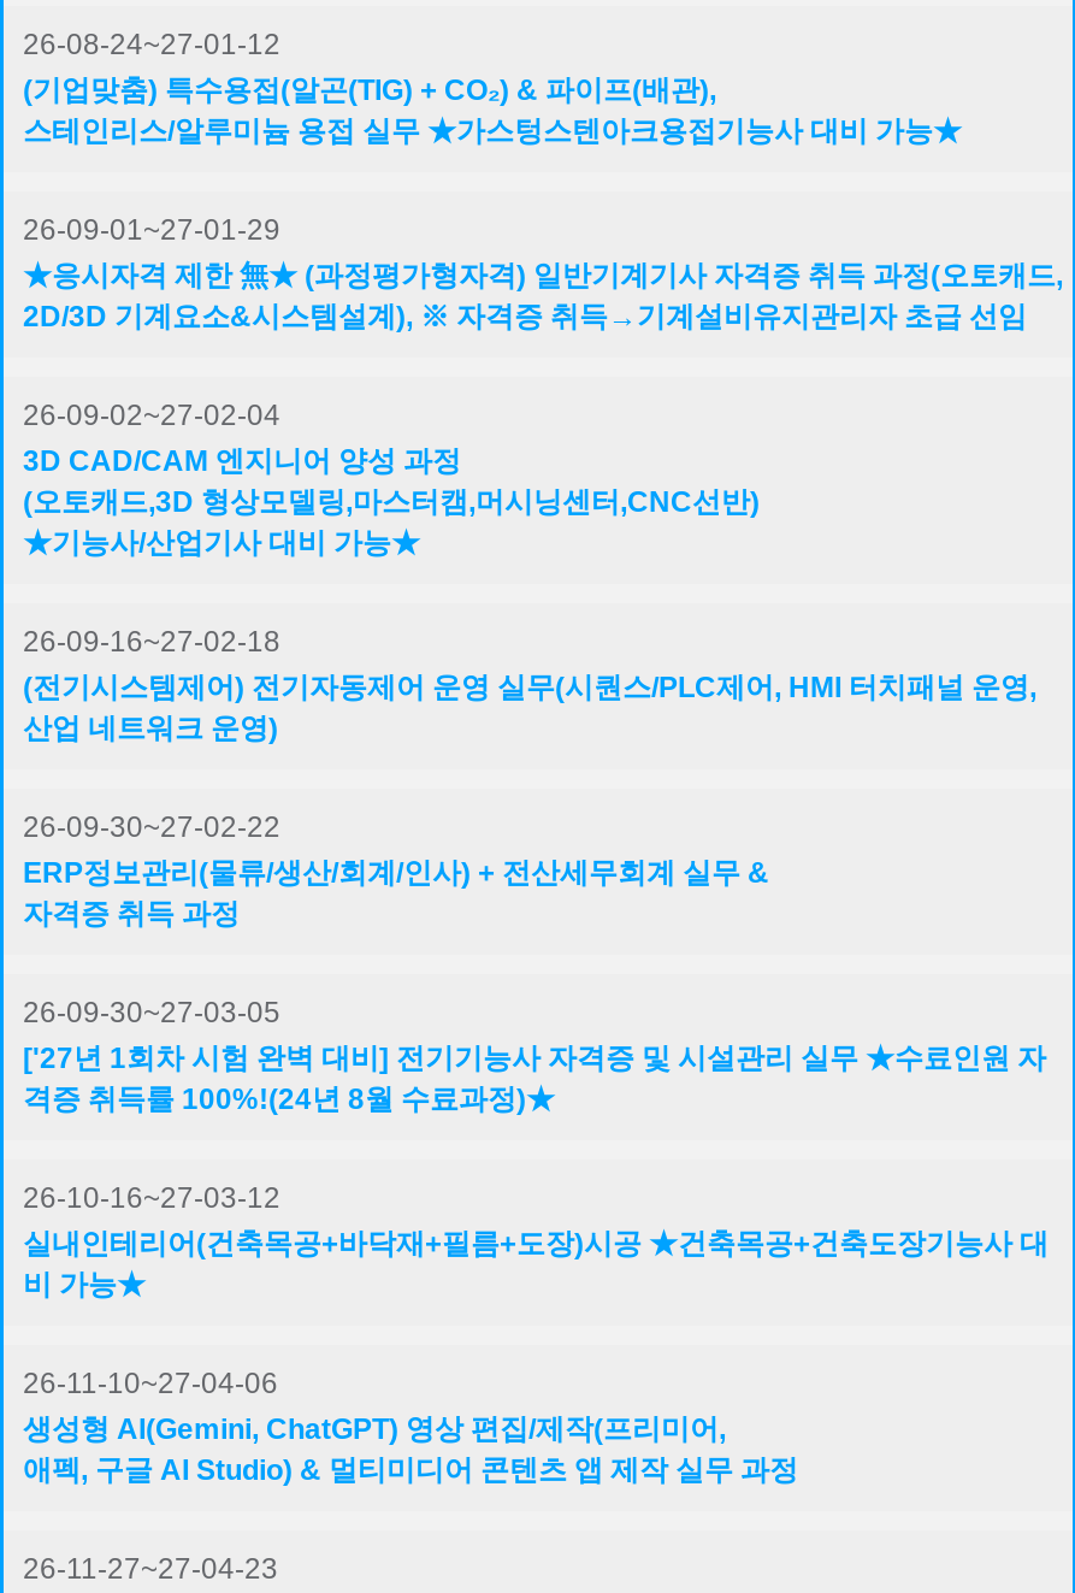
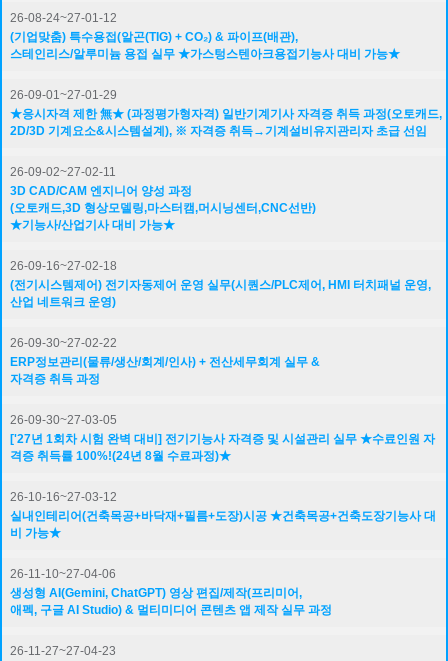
- 26-09-02~27-02-04
+ 26-09-02~27-02-11
